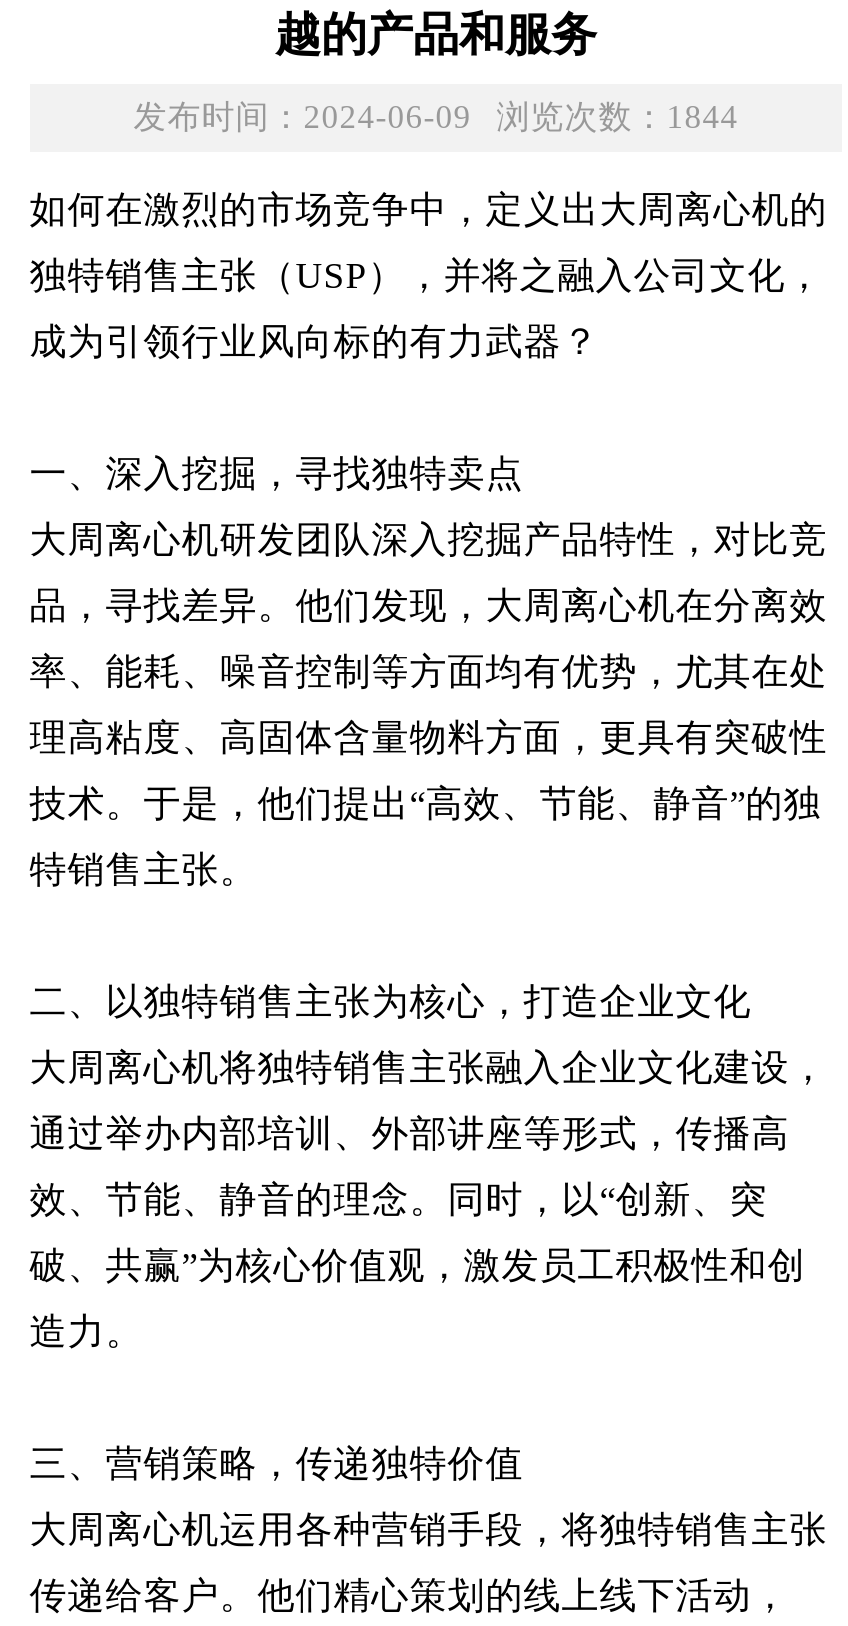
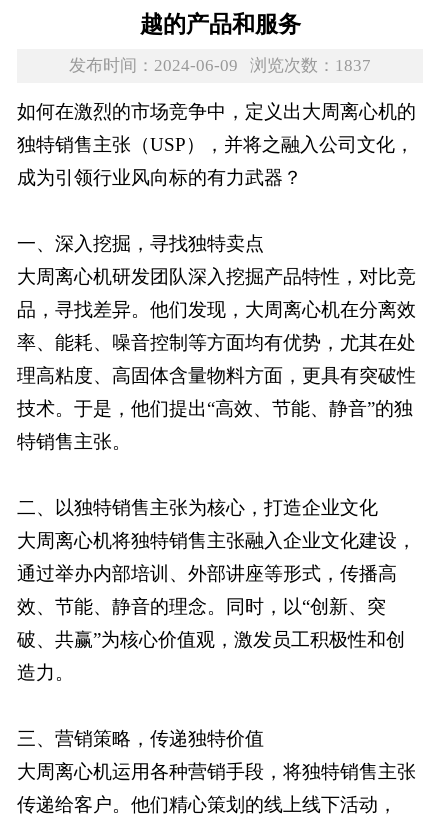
- 发布时间：2024-06-09 浏览次数：1844
+ 发布时间：2024-06-09 浏览次数：1837
